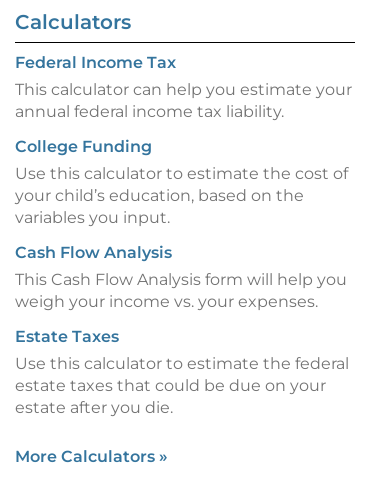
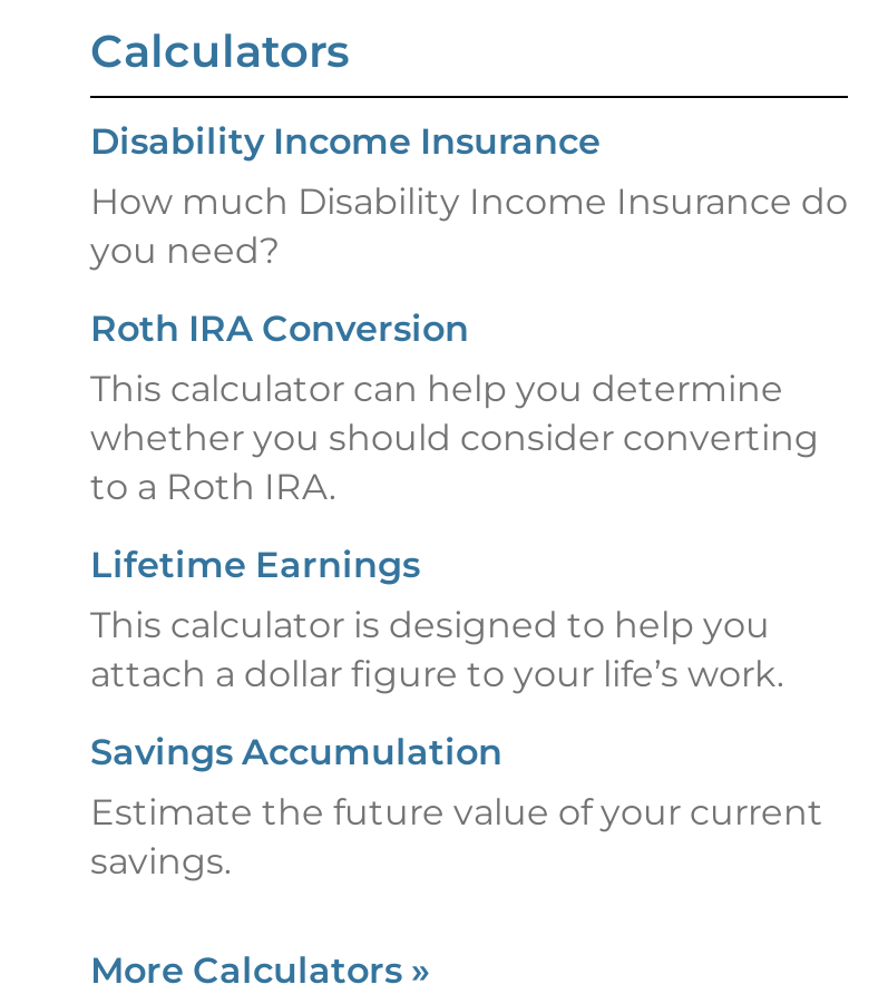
- Federal Income Tax
- This calculator can help you estimate your
- annual federal income tax liability.
+ Disability Income Insurance
+ How much Disability Income Insurance do
+ you need?

- College Funding
- Use this calculator to estimate the cost of
- your child’s education, based on the
- variables you input.
+ Roth IRA Conversion
+ This calculator can help you determine
+ whether you should consider converting
+ to a Roth IRA.

- Cash Flow Analysis
- This Cash Flow Analysis form will help you
- weigh your income vs. your expenses.
+ Lifetime Earnings
+ This calculator is designed to help you
+ attach a dollar figure to your life’s work.

- Estate Taxes
- Use this calculator to estimate the federal
- estate taxes that could be due on your
- estate after you die.
+ Savings Accumulation
+ Estimate the future value of your current
+ savings.
